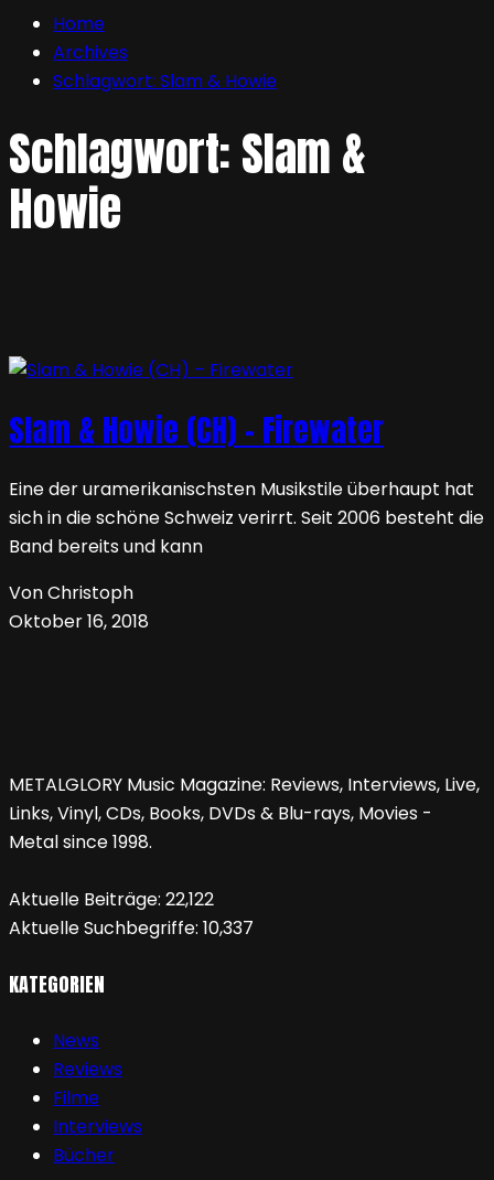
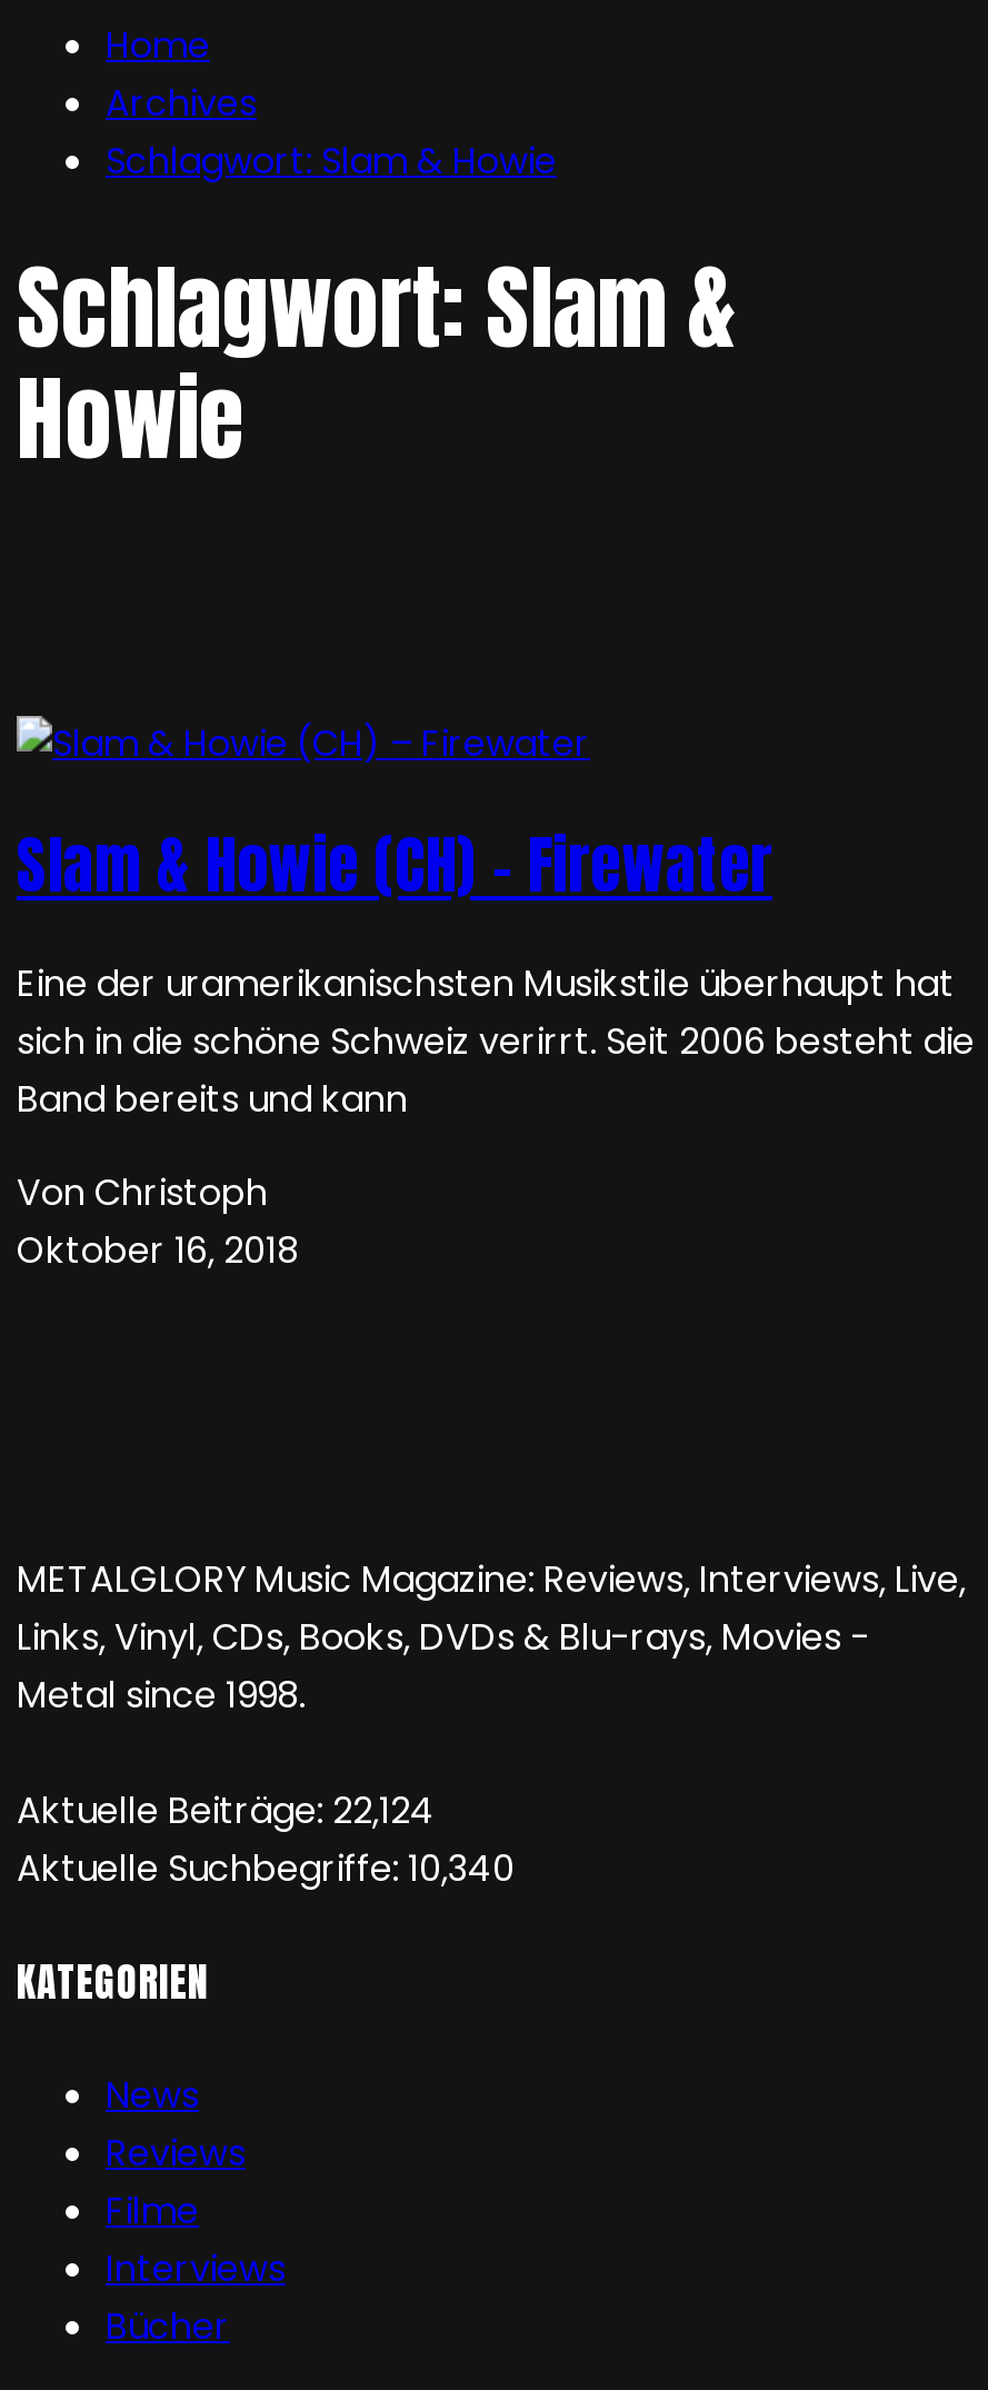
- Aktuelle Beiträge: 22,122
+ Aktuelle Beiträge: 22,124

- Aktuelle Suchbegriffe: 10,337
+ Aktuelle Suchbegriffe: 10,340
